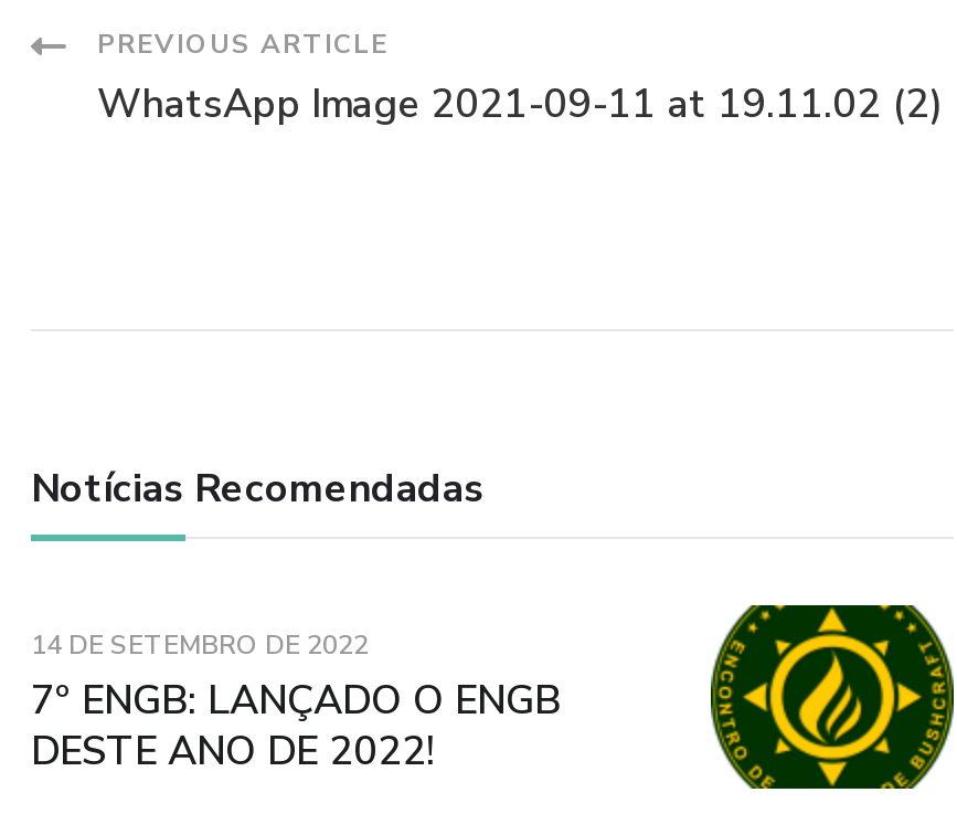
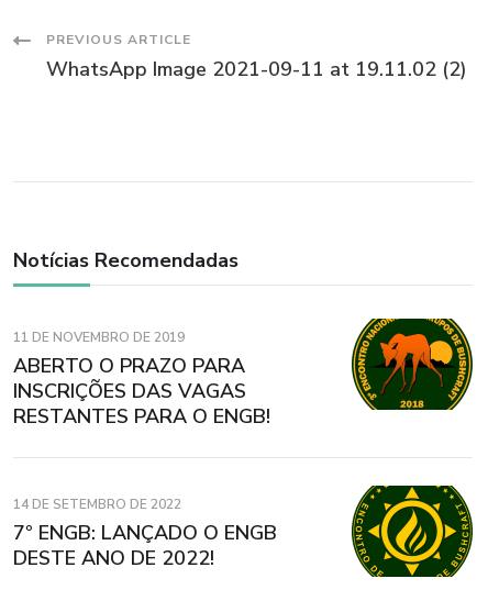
+ 11 DE NOVEMBRO DE 2019
+ ABERTO O PRAZO PARA
+ INSCRIÇÕES DAS VAGAS
+ RESTANTES PARA O ENGB!

+ [image]
